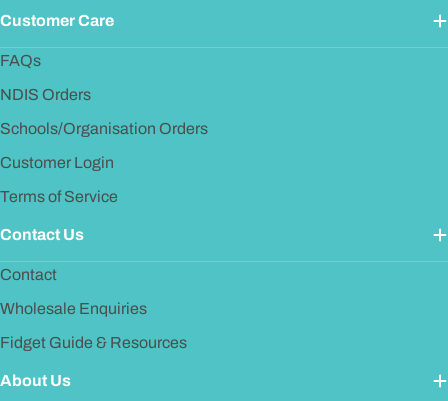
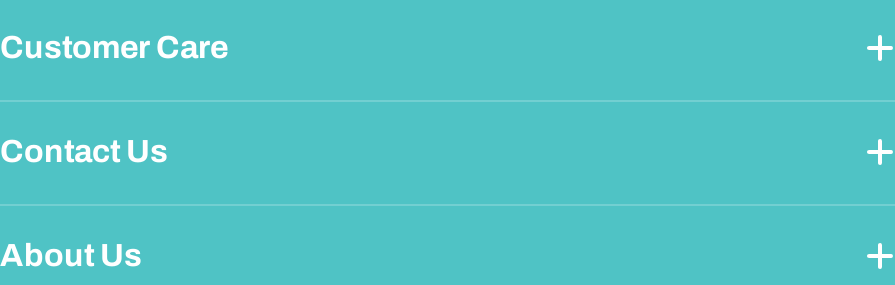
- FAQs
- NDIS Orders
- Schools/Organisation Orders
- Customer Login
- Terms of Service

- Contact
- Wholesale Enquiries
- Fidget Guide & Resources
